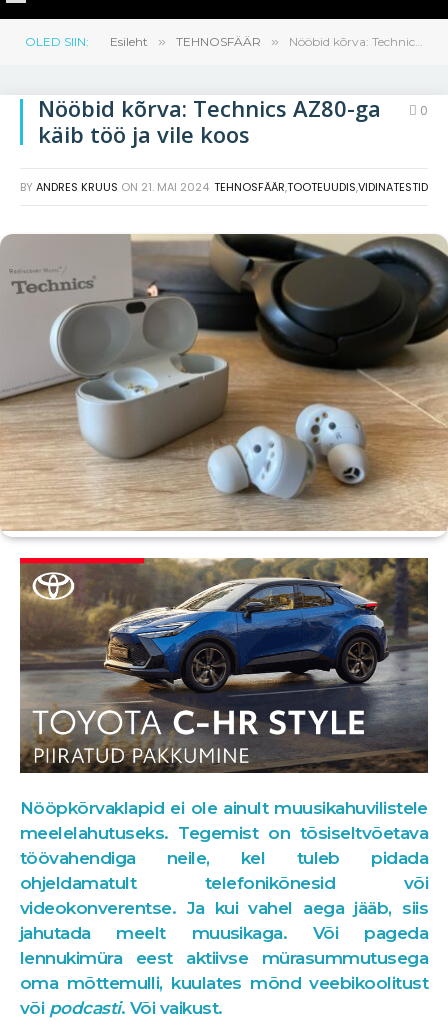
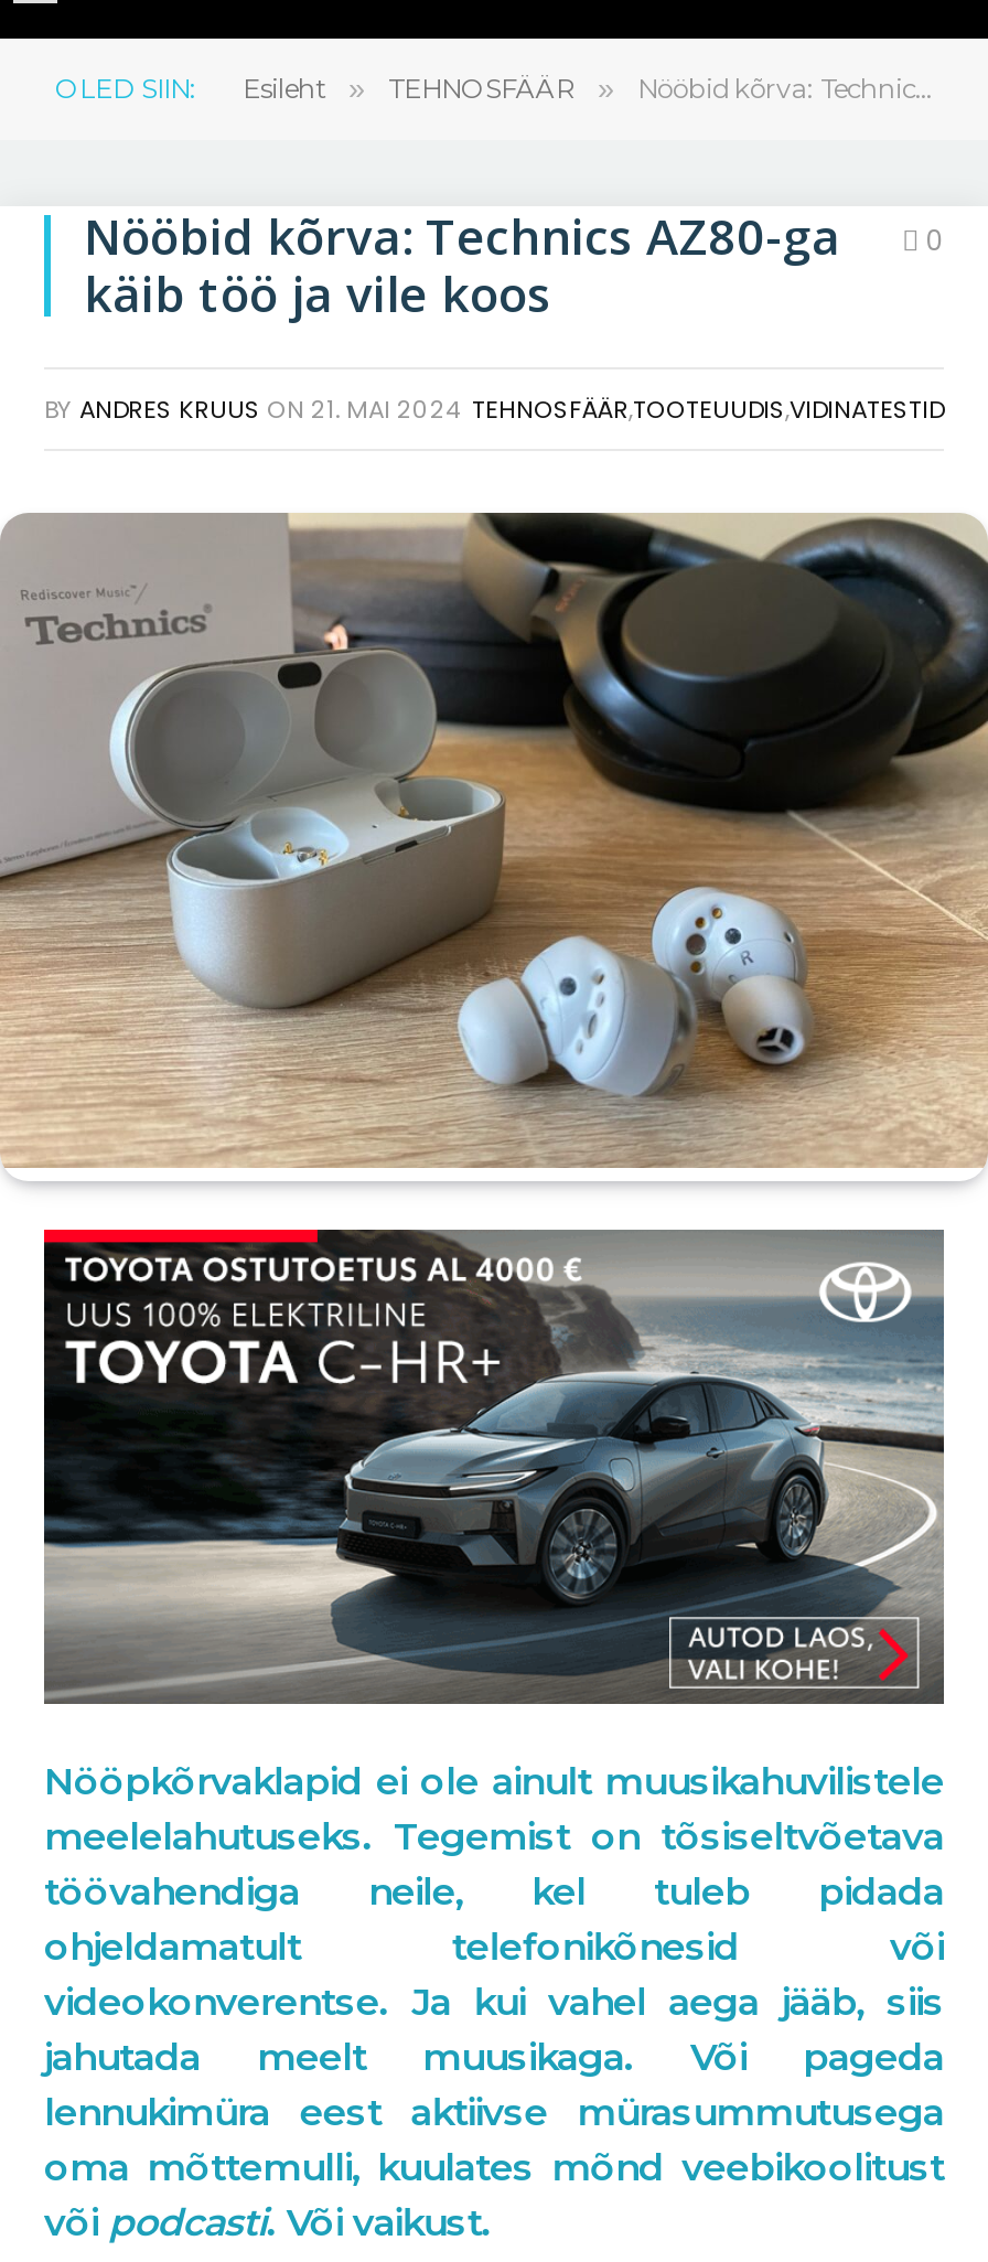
- [image]
+ [image]
